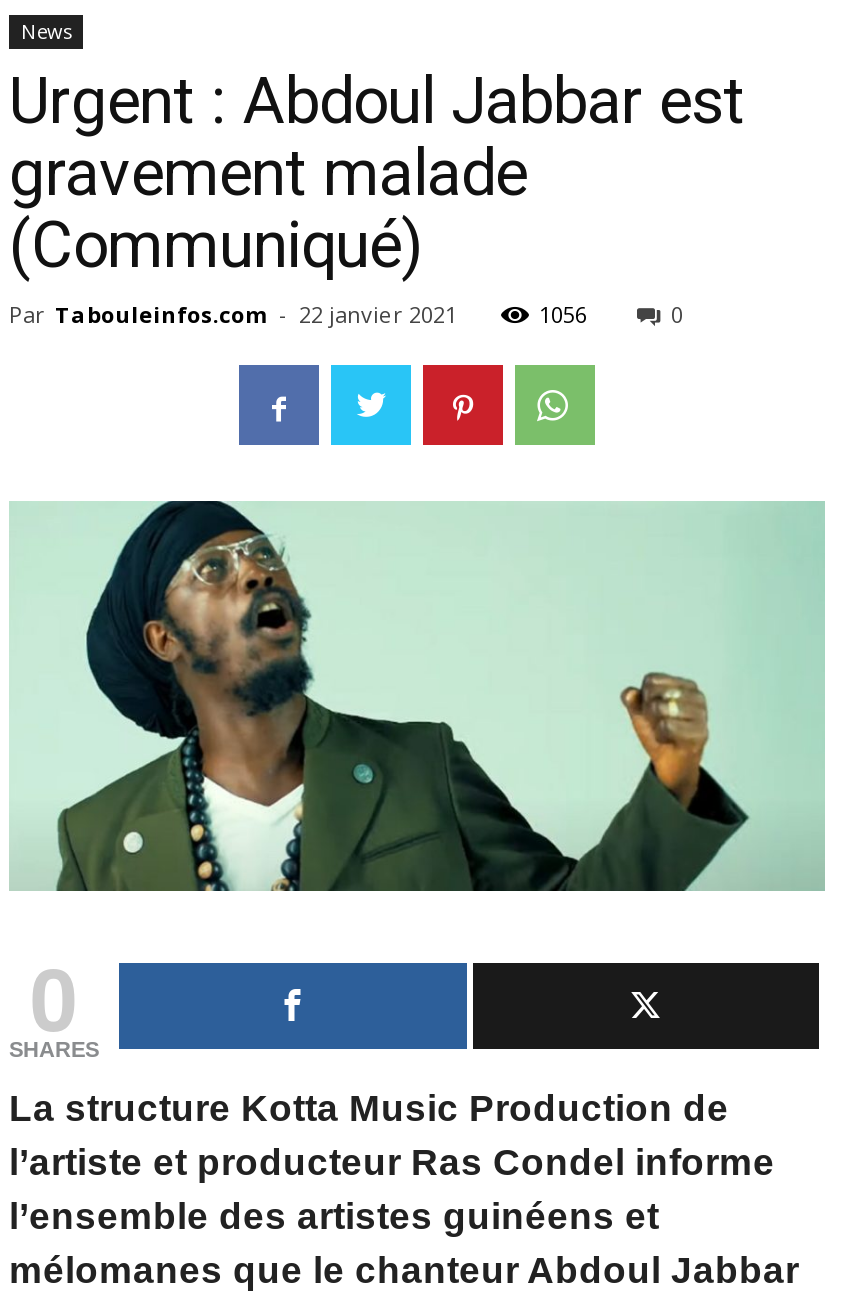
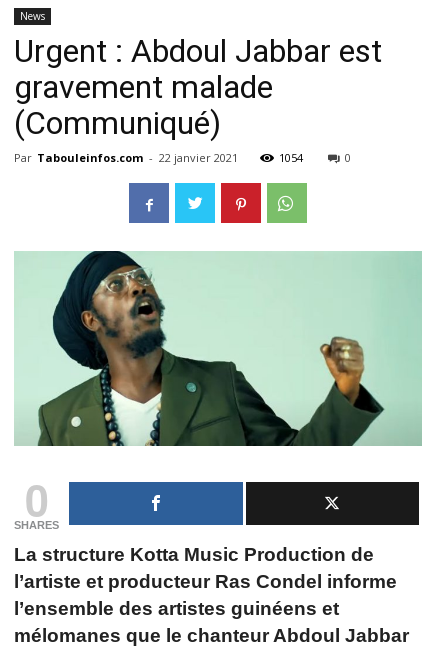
- 1056
+ 1054
